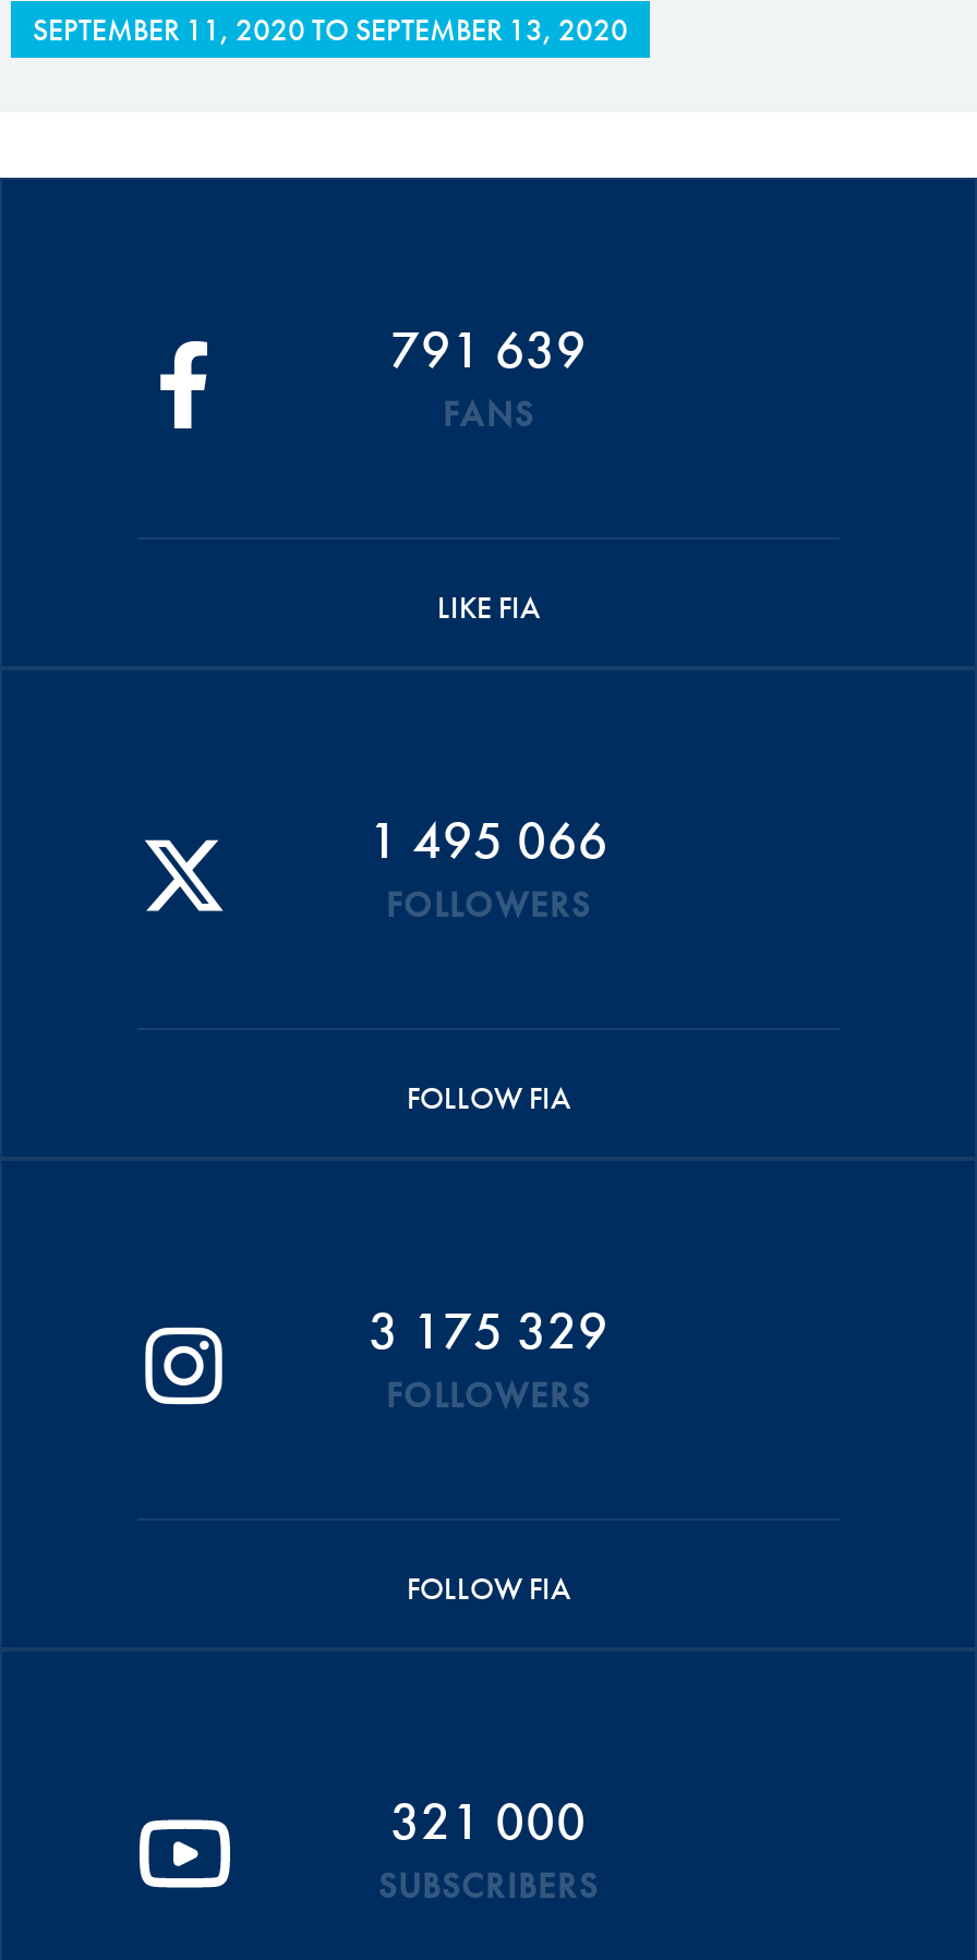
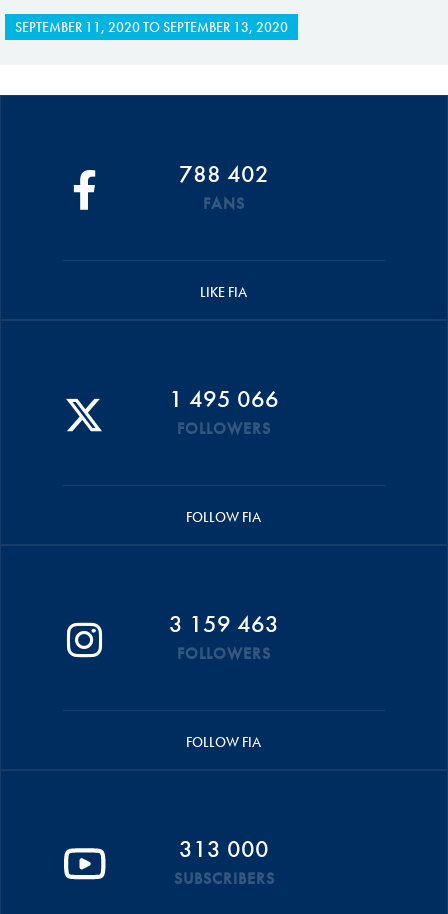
- 791 639
+ 788 402

- 3 175 329
+ 3 159 463

- 321 000
+ 313 000
